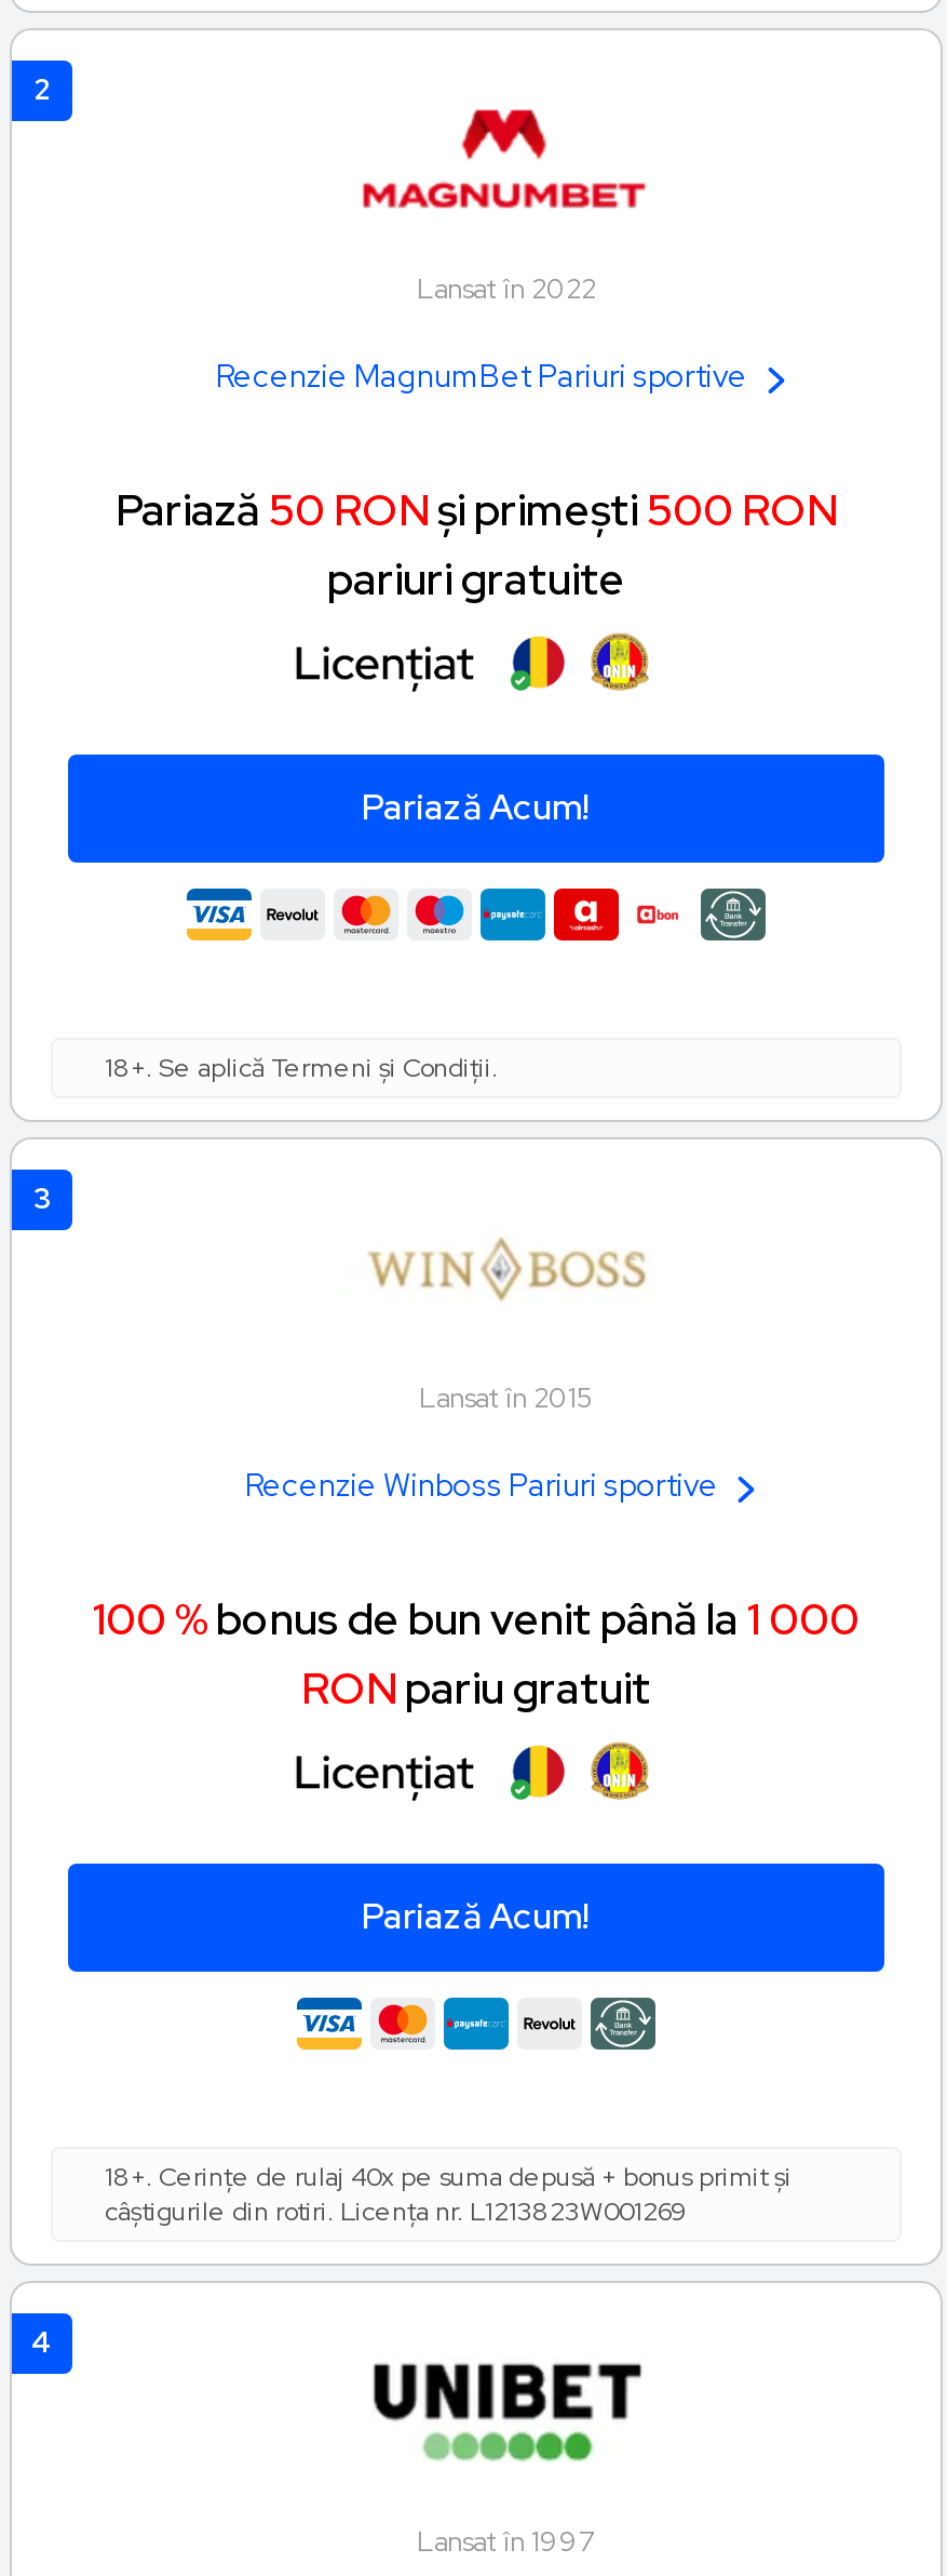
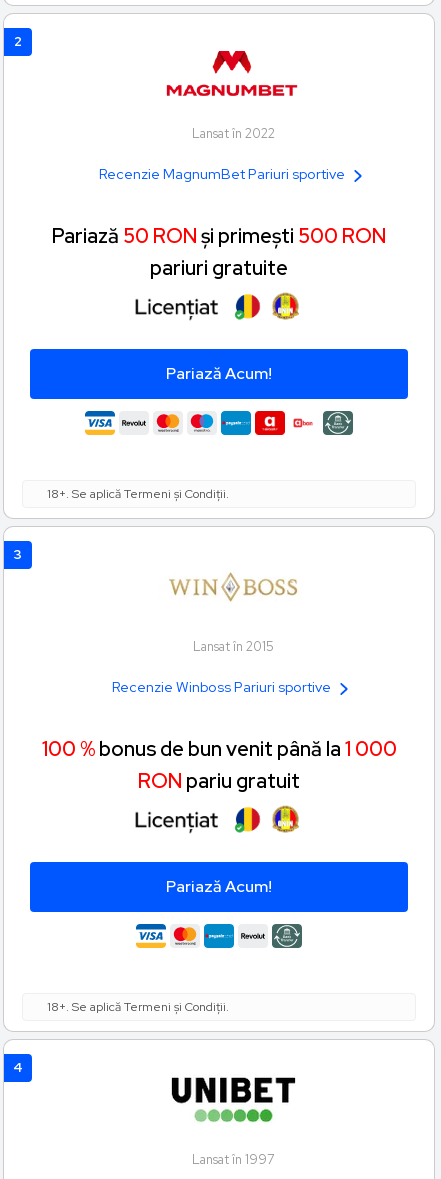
- 18+. Cerințe de rulaj 40x pe suma depusă + bonus primit și
- câștigurile din rotiri. Licența nr. L1213823W001269
+ 18+. Se aplică Termeni și Condiții.
